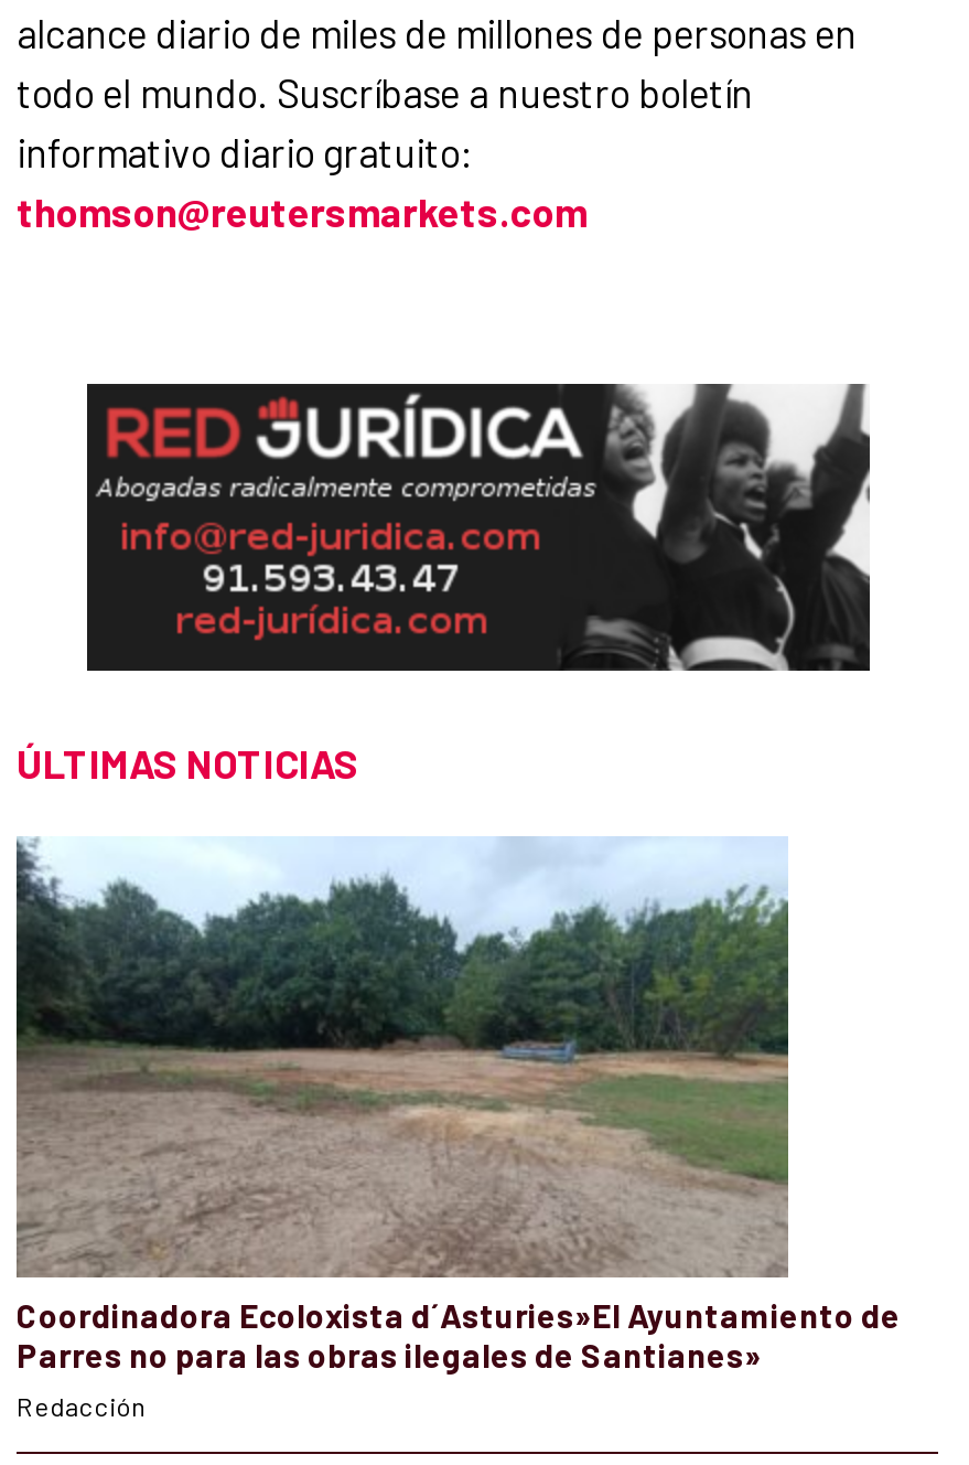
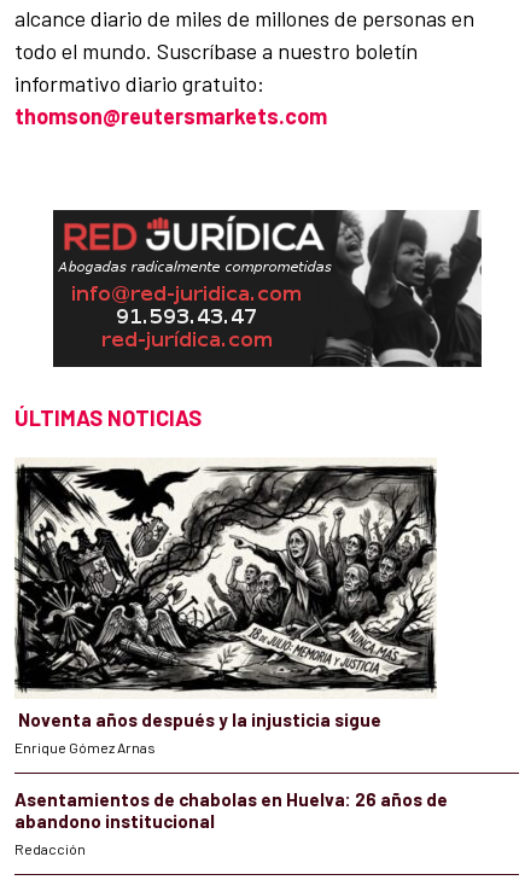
- [image]
- Coordinadora Ecoloxista d´Asturies»El Ayuntamiento de
- Parres no para las obras ilegales de Santianes»
+ [image]
+ Noventa años después y la injusticia sigue
+ Enrique Gómez Arnas
+ Asentamientos de chabolas en Huelva: 26 años de
+ abandono institucional
